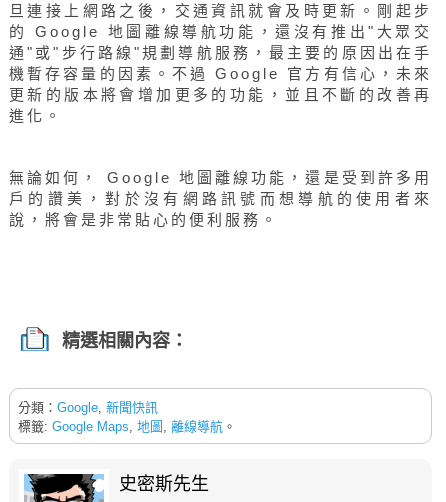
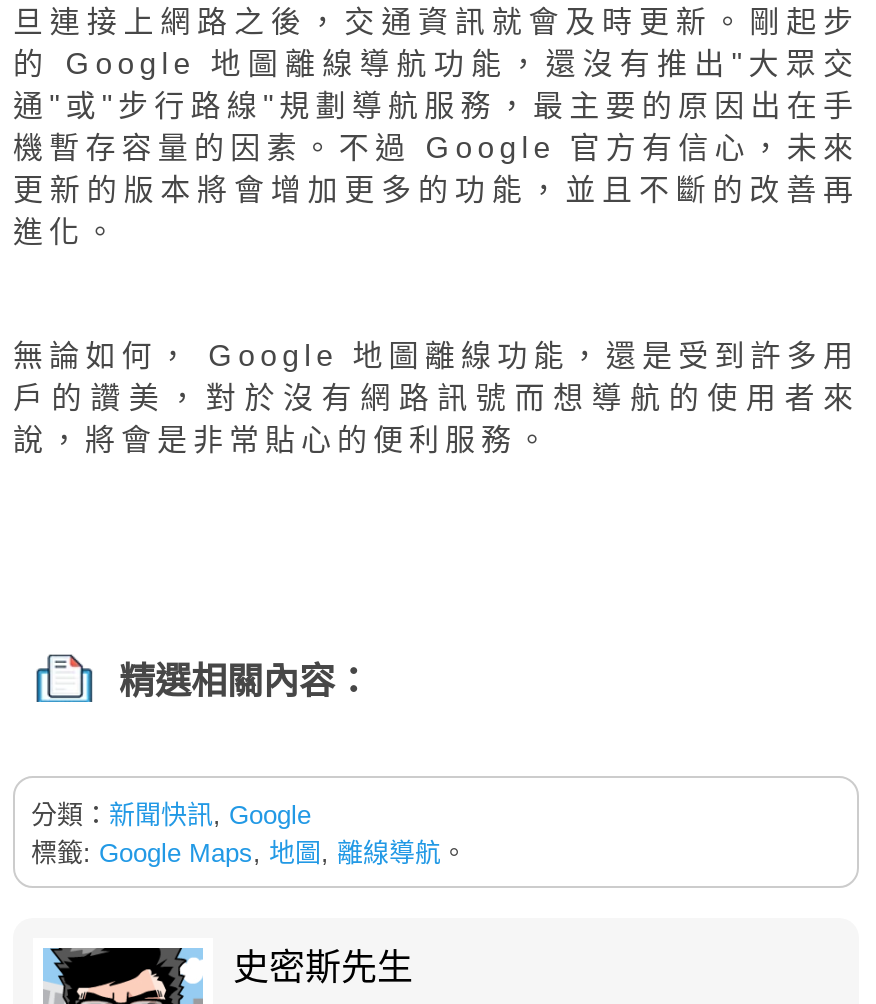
- 分類：Google,新聞快訊
+ 分類：新聞快訊, Google
